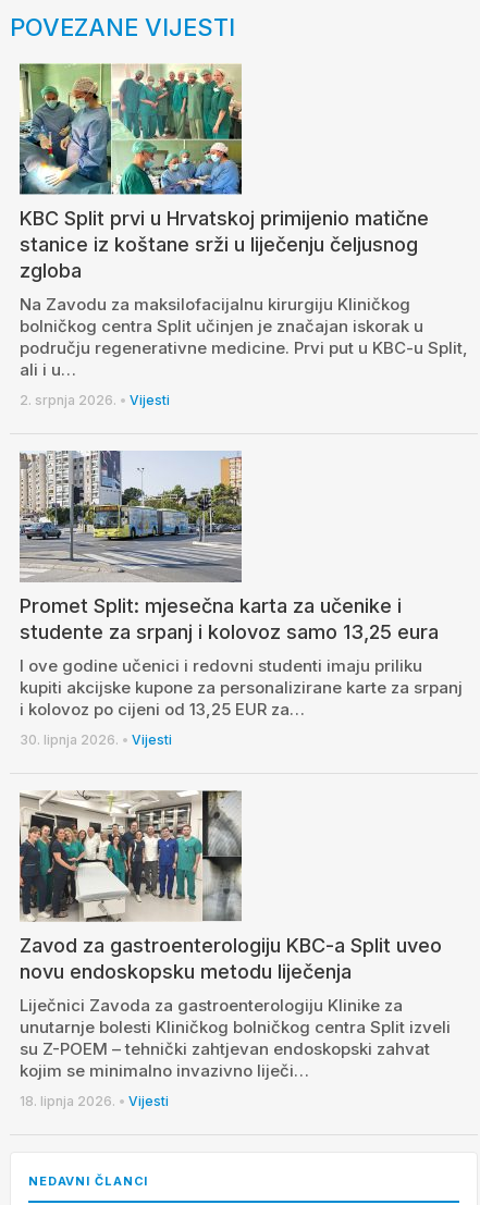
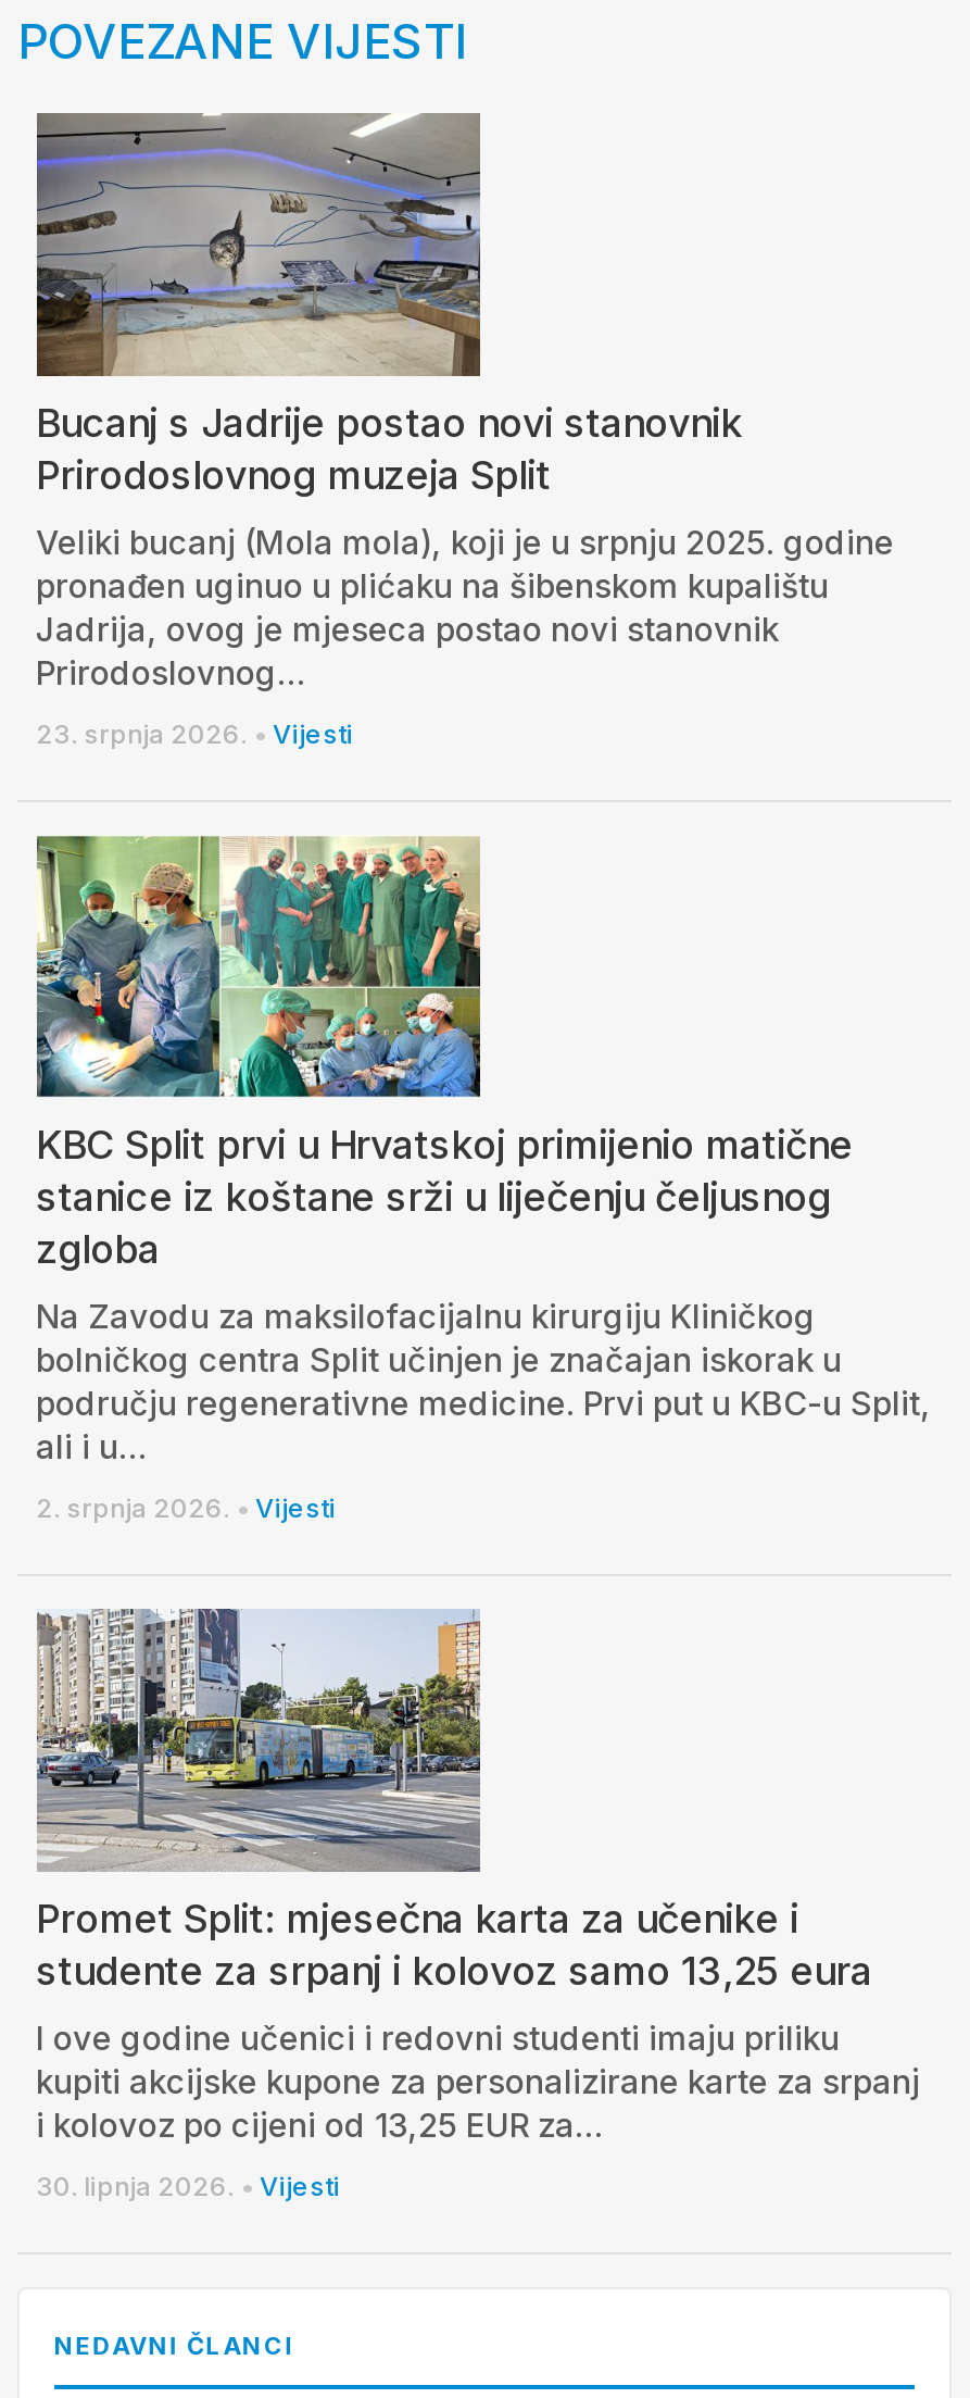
+ [image]
+ Bucanj s Jadrije postao novi stanovnik
+ Prirodoslovnog muzeja Split
+ Veliki bucanj (Mola mola), koji je u srpnju 2025. godine
+ pronađen uginuo u plićaku na šibenskom kupalištu
+ Jadrija, ovog je mjeseca postao novi stanovnik
+ Prirodoslovnog…
+ 23. srpnja 2026. • Vijesti

moved down: [image] | KBC Split prvi u Hrvatskoj primijenio matične | stanice iz koštane srži u liječenju čeljusnog | ... | i kolovoz po cijeni od 13,25 EUR za… | 30. lipnja 2026. • Vijesti

- [image]
- Zavod za gastroenterologiju KBC-a Split uveo
- novu endoskopsku metodu liječenja
- Liječnici Zavoda za gastroenterologiju Klinike za
- unutarnje bolesti Kliničkog bolničkog centra Split izveli
- su Z-POEM – tehnički zahtjevan endoskopski zahvat
- kojim se minimalno invazivno liječi…
- 18. lipnja 2026. • Vijesti
